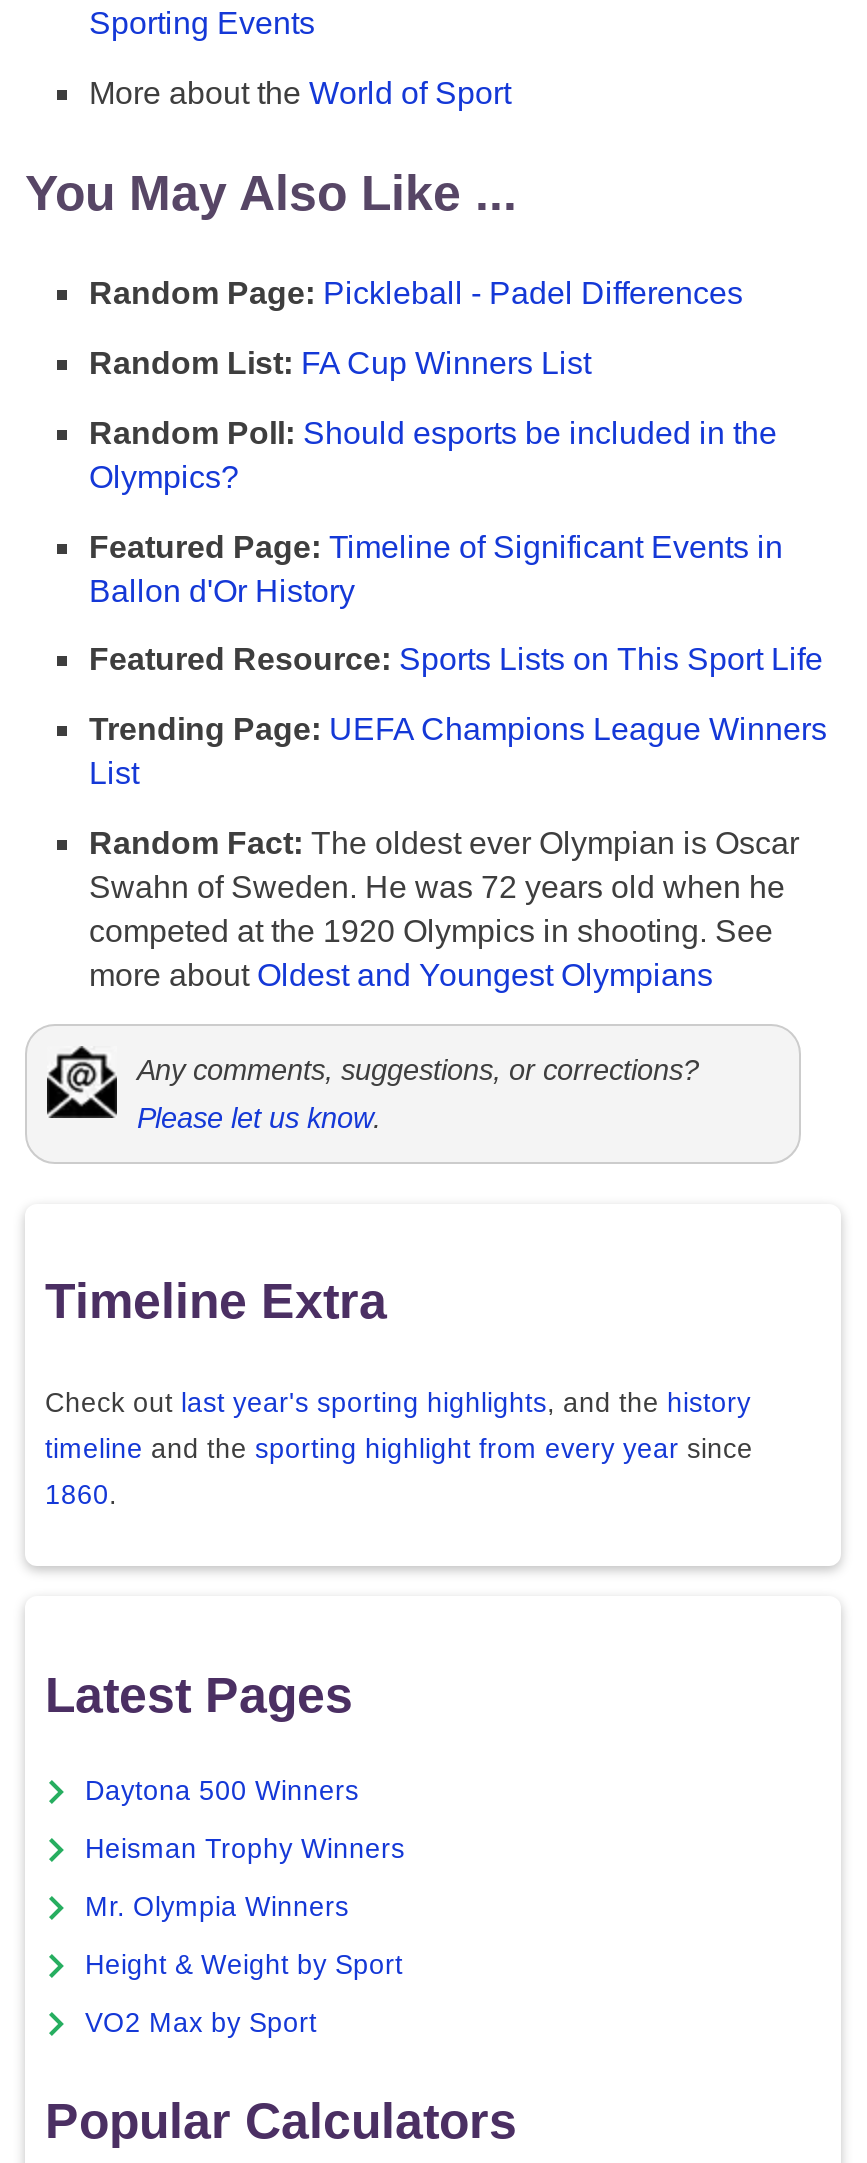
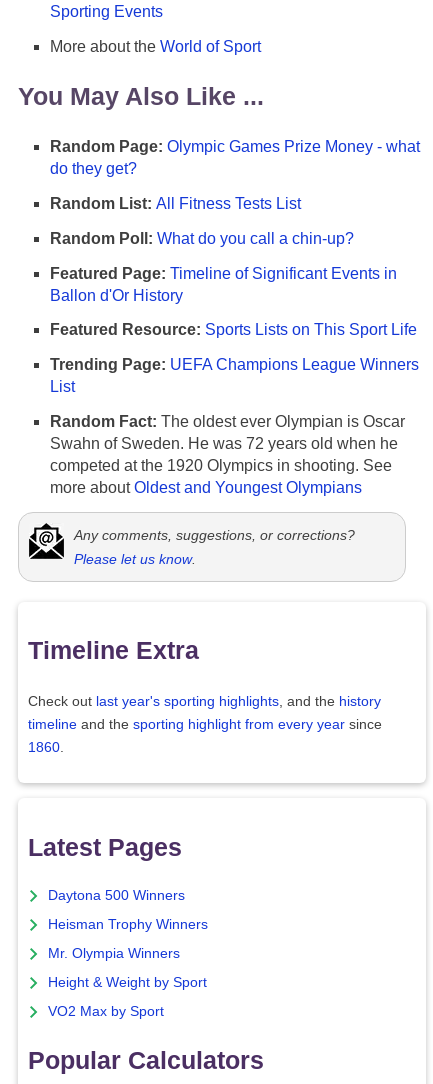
- Random Page: Pickleball - Padel Differences
+ Random Page: Olympic Games Prize Money - what
+ do they get?

- Random List: FA Cup Winners List
+ Random List: All Fitness Tests List

- Random Poll: Should esports be included in the
- Olympics?
+ Random Poll: What do you call a chin-up?
